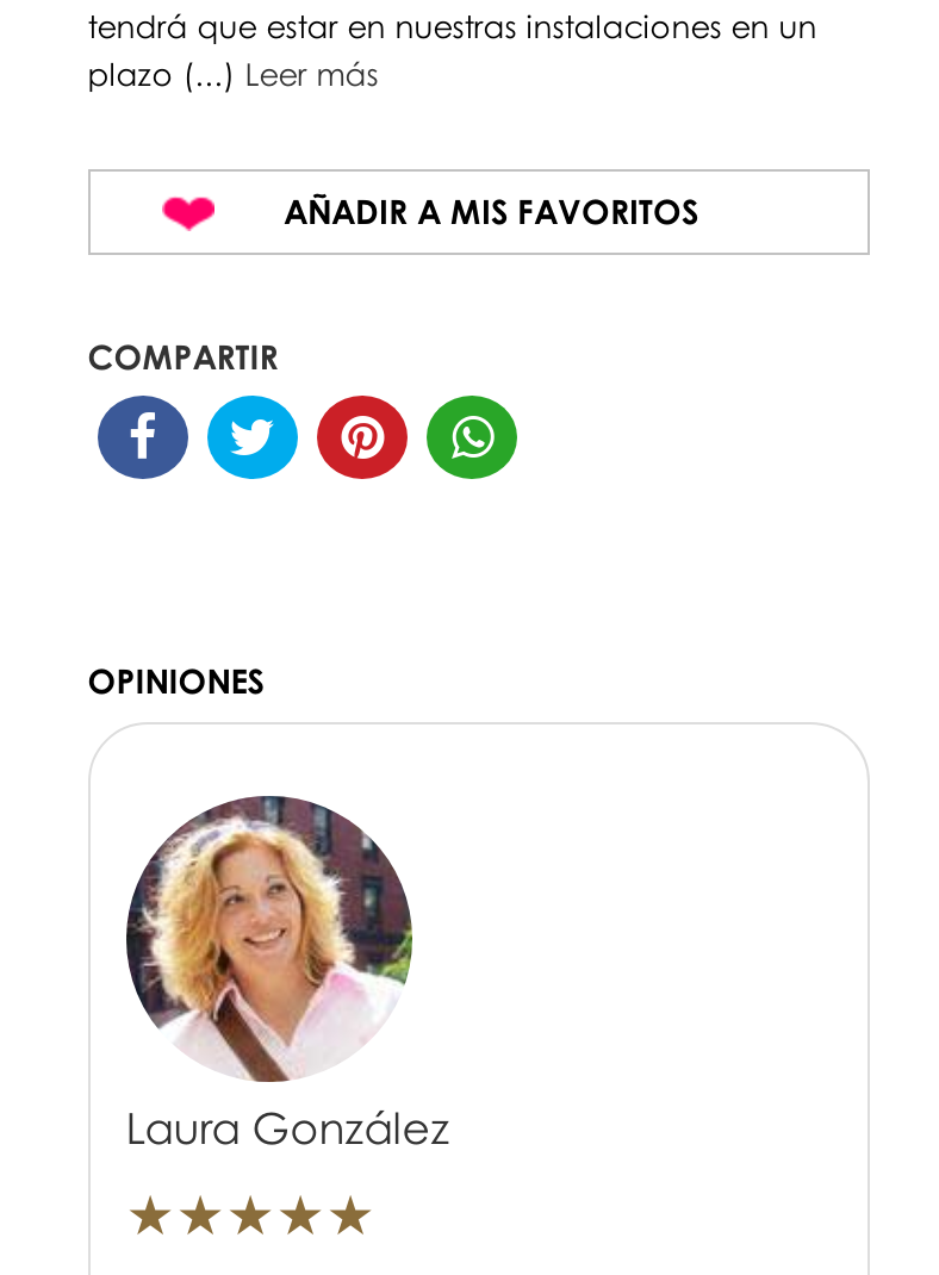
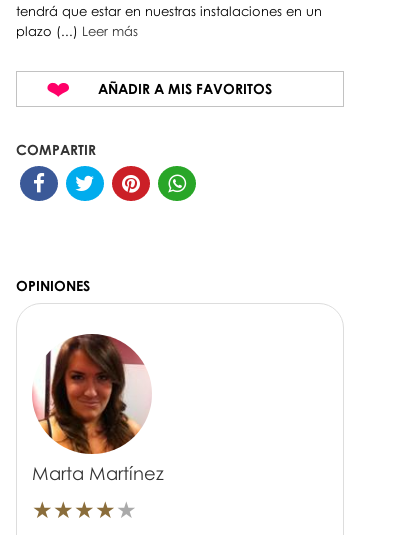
- [image]
- Laura González
+ [image]
+ Marta Martínez
